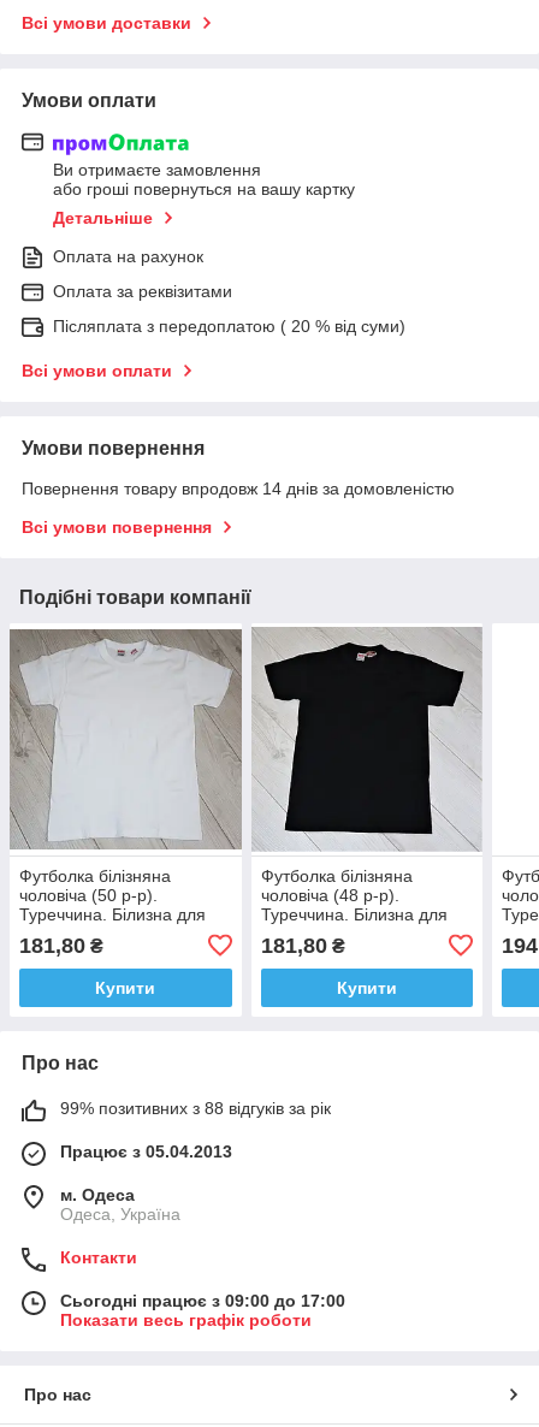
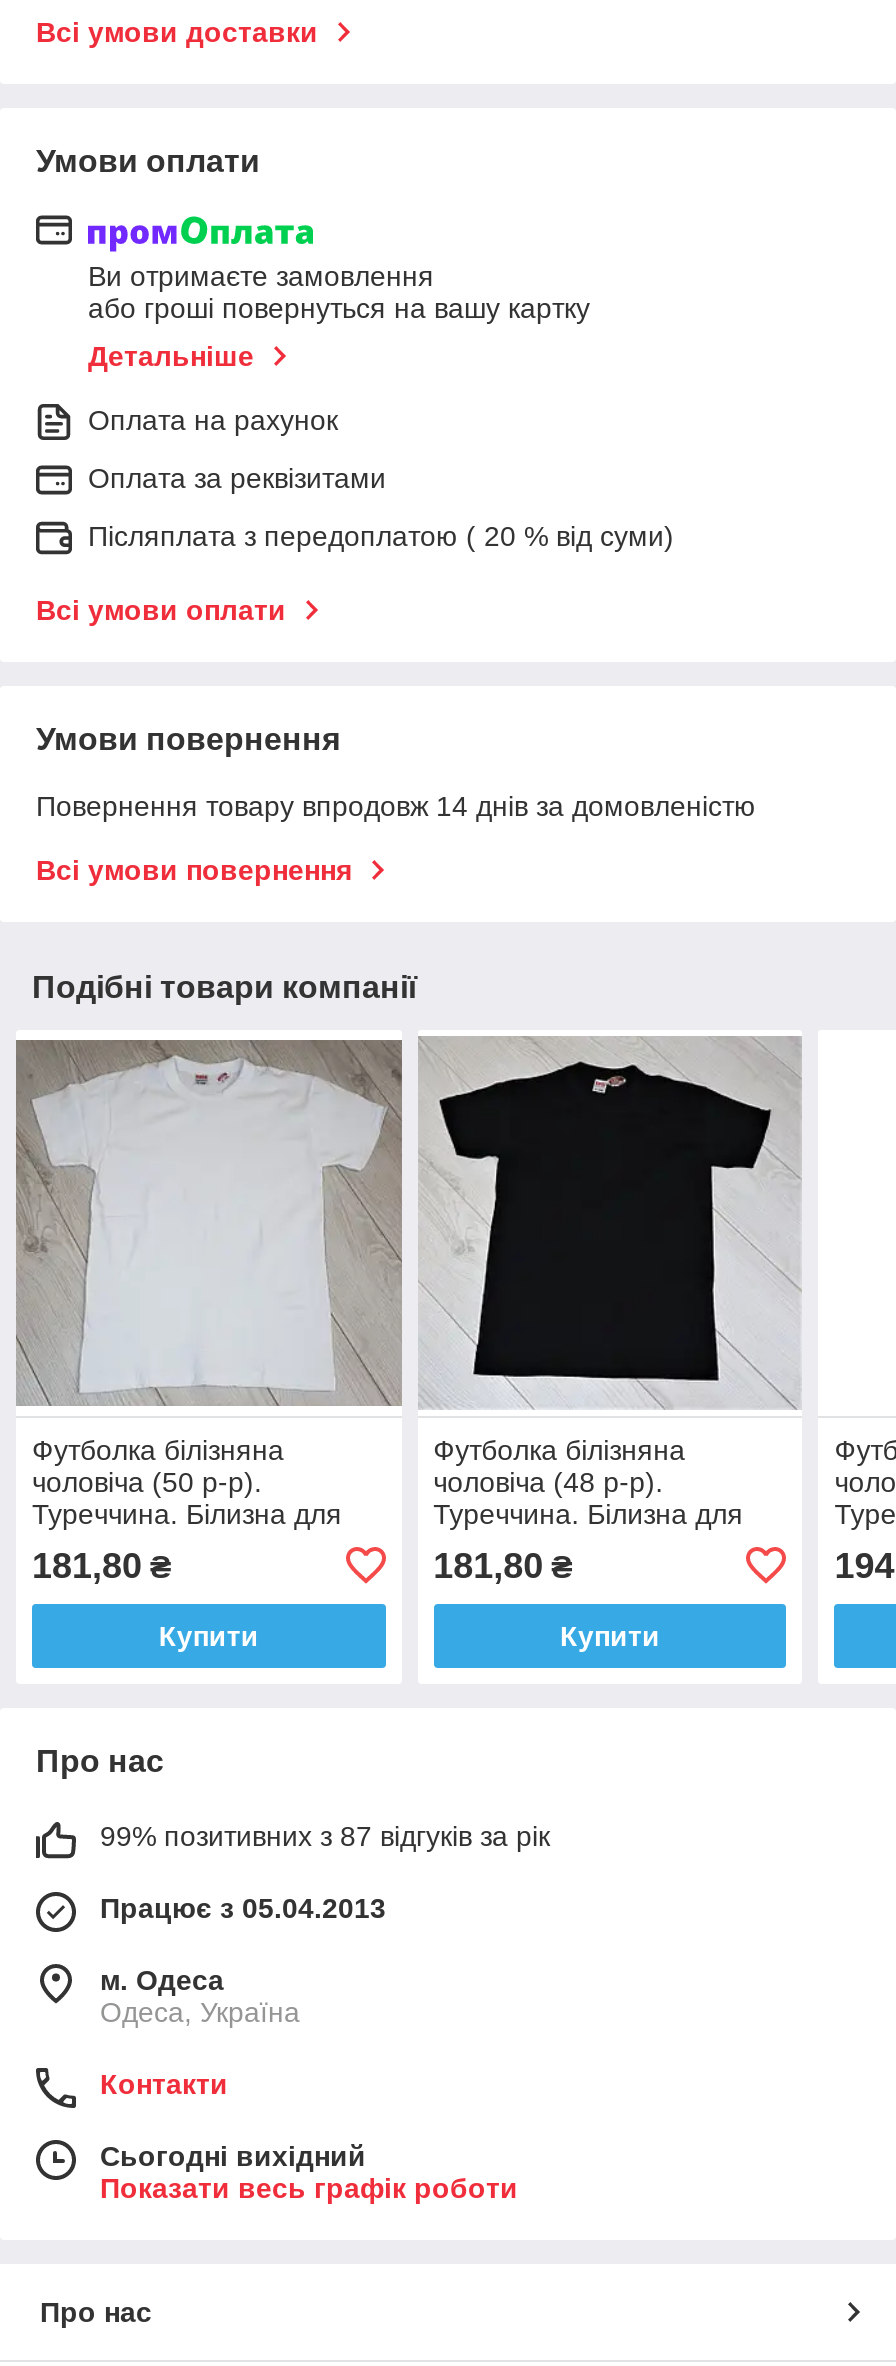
- 99% позитивних з 88 відгуків за рік
+ 99% позитивних з 87 відгуків за рік

- Сьогодні працює з 09:00 до 17:00
+ Сьогодні вихідний
